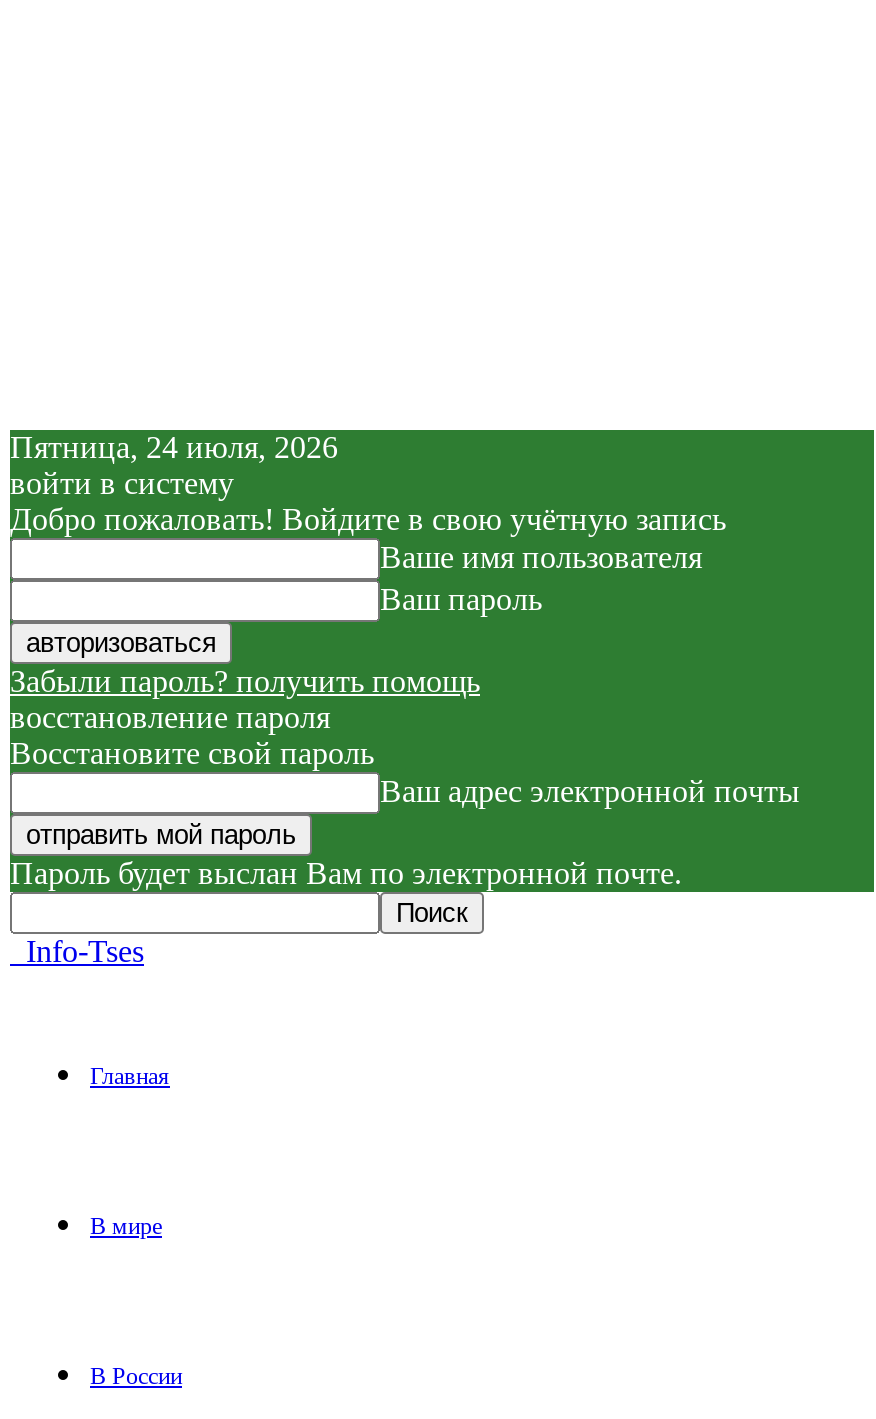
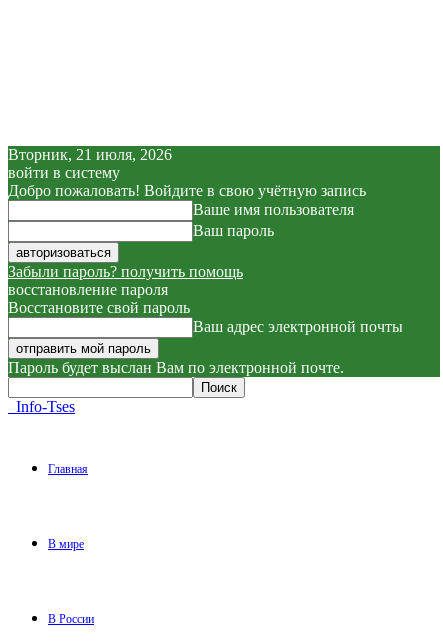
- Пятница, 24 июля, 2026
+ Вторник, 21 июля, 2026
